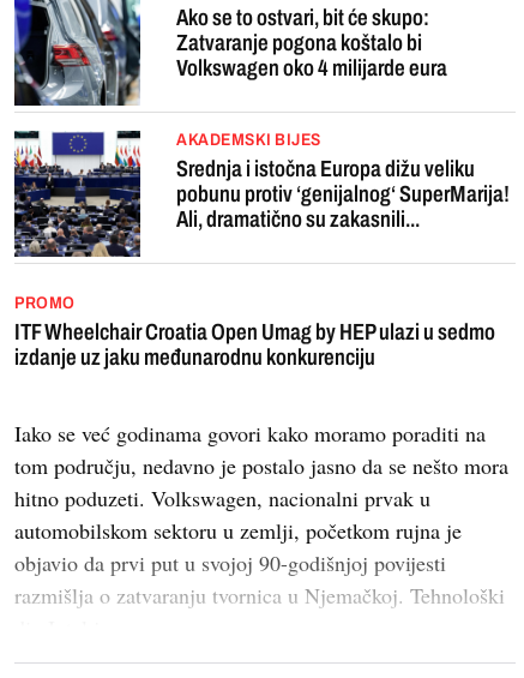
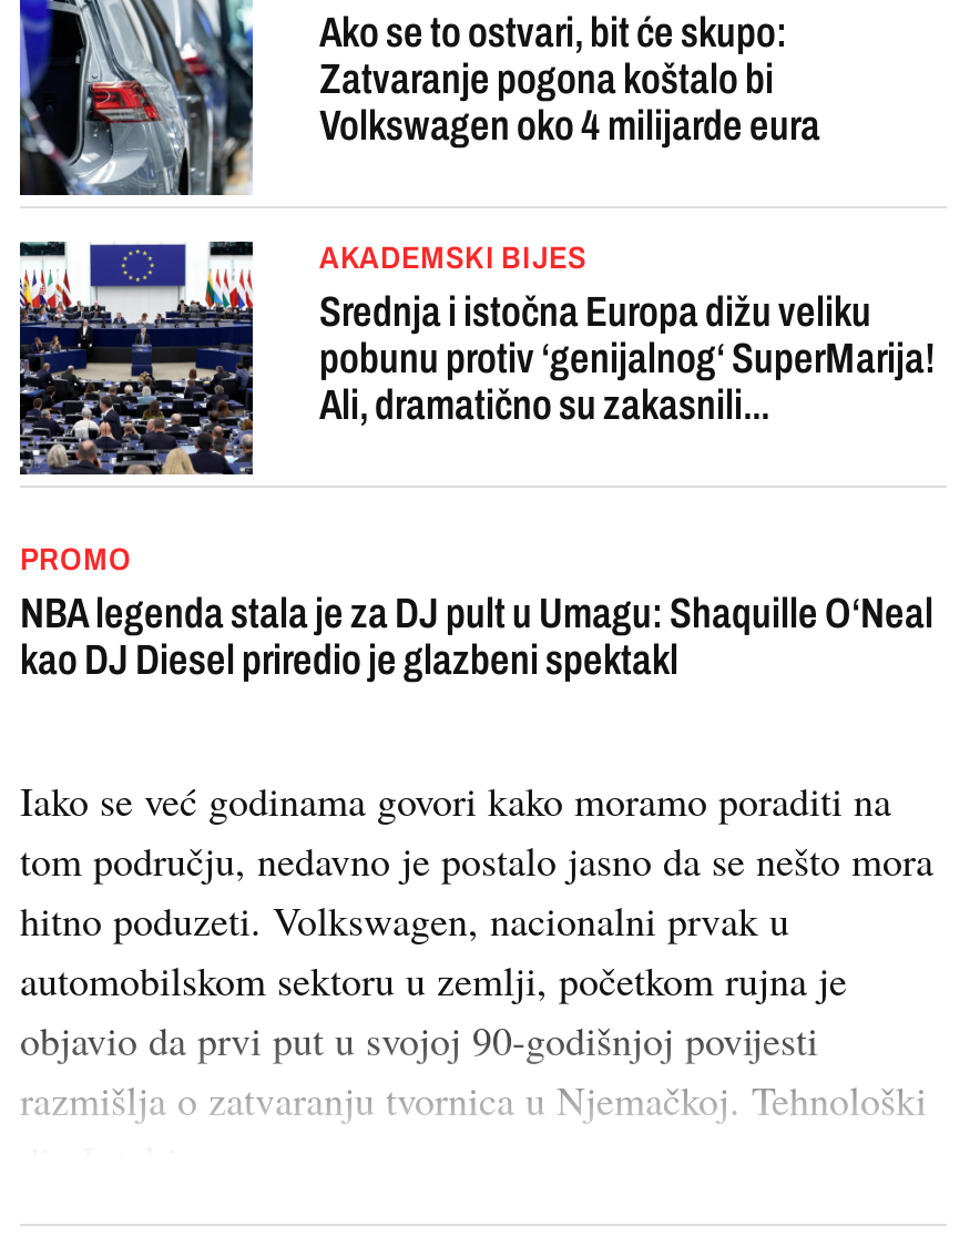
- ITF Wheelchair Croatia Open Umag by HEP ulazi u sedmo
- izdanje uz jaku međunarodnu konkurenciju
+ NBA legenda stala je za DJ pult u Umagu: Shaquille O‘Neal
+ kao DJ Diesel priredio je glazbeni spektakl
